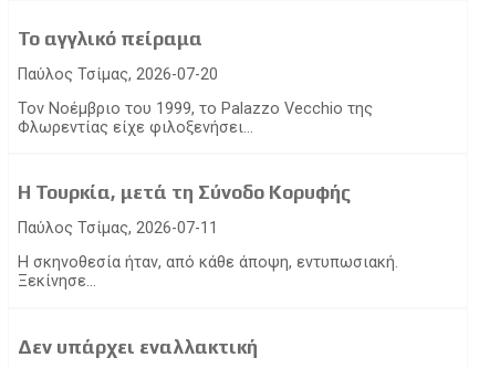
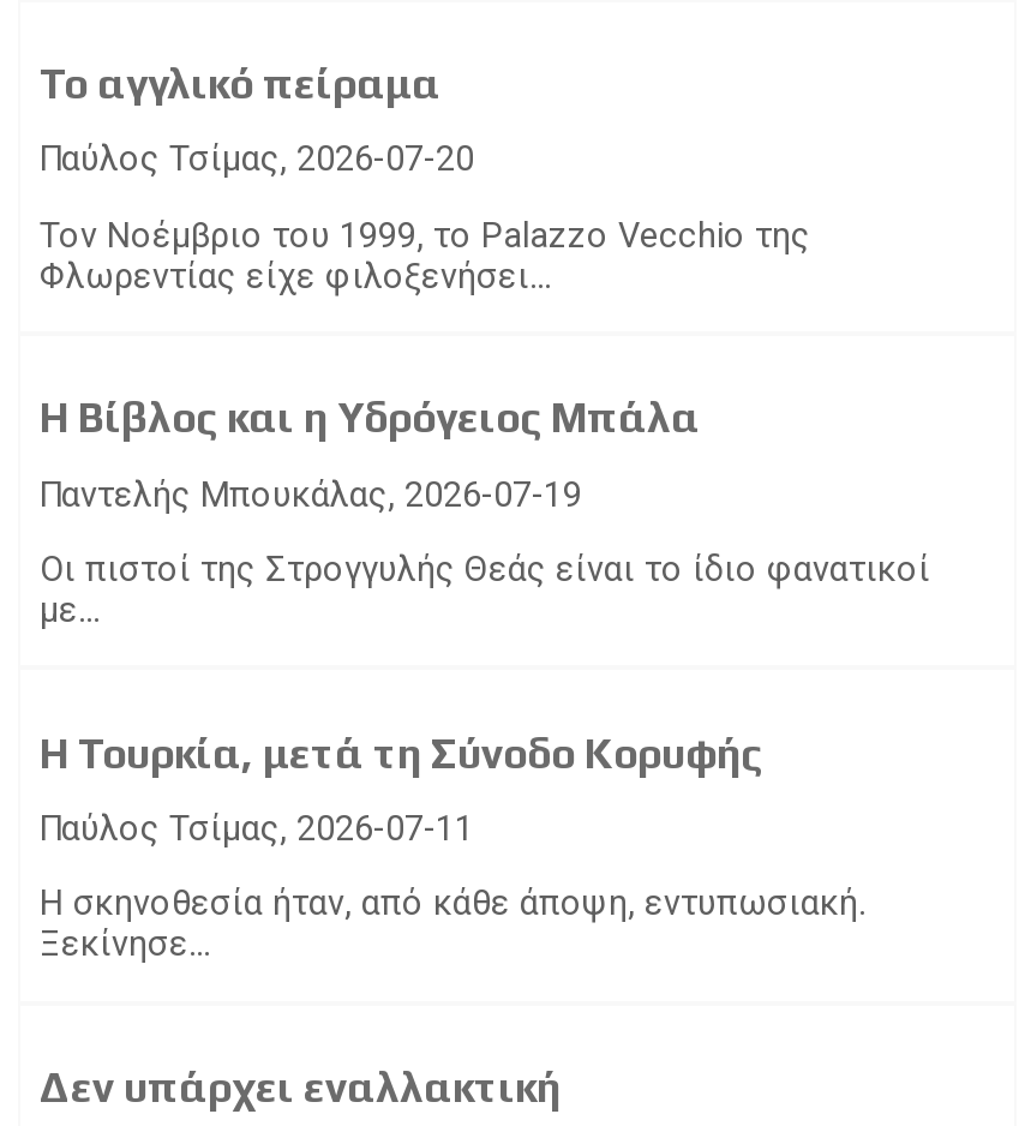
+ Η Βίβλος και η Υδρόγειος Μπάλα
+ Παντελής Μπουκάλας, 2026-07-19
+ Οι πιστοί της Στρογγυλής Θεάς είναι το ίδιο φανατικοί
+ με...
